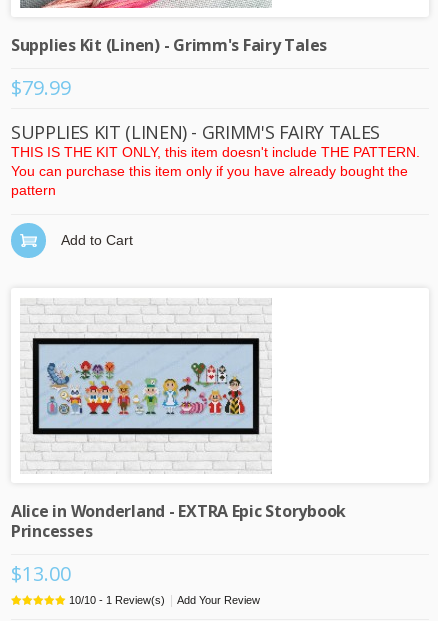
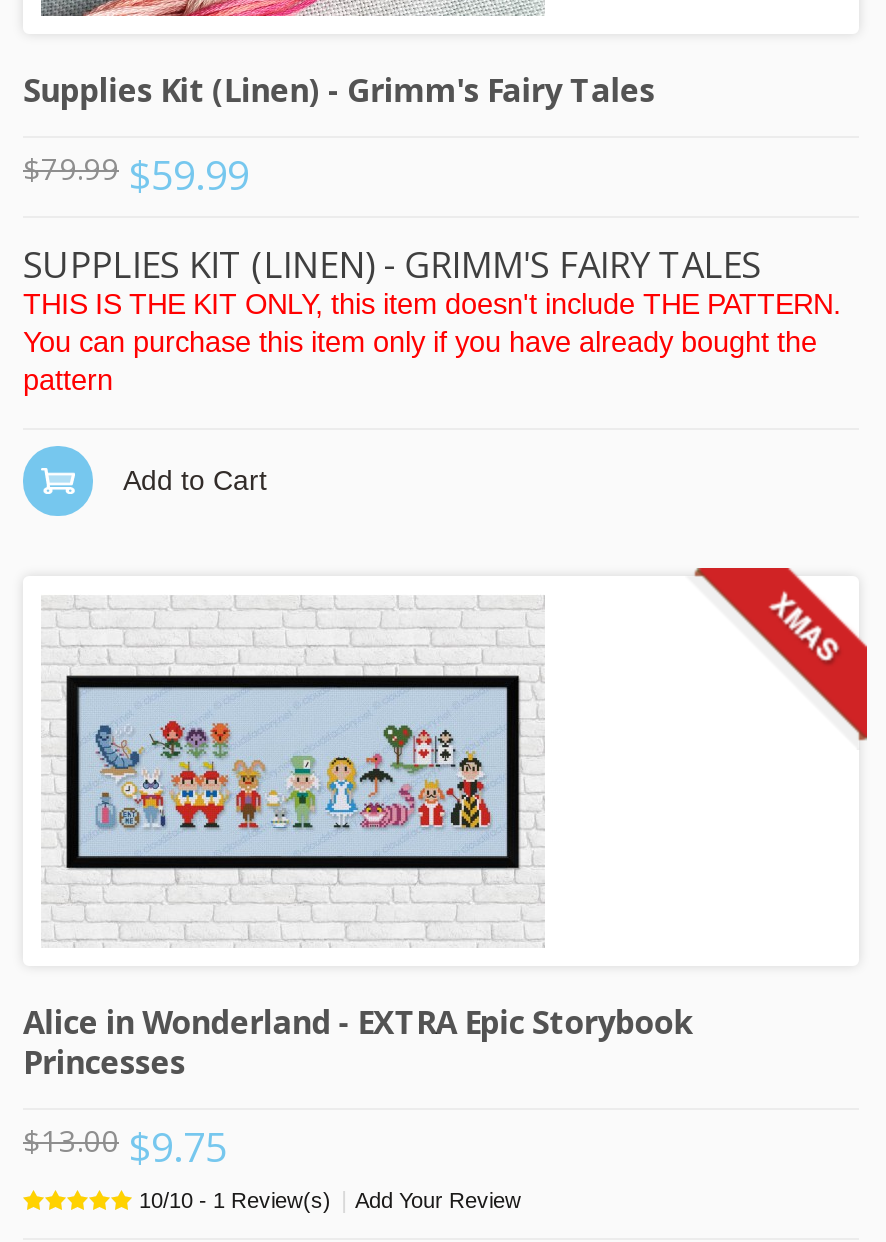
- $79.99
+ $79.99 $59.99

+ [image]

- $13.00
+ $13.00 $9.75
